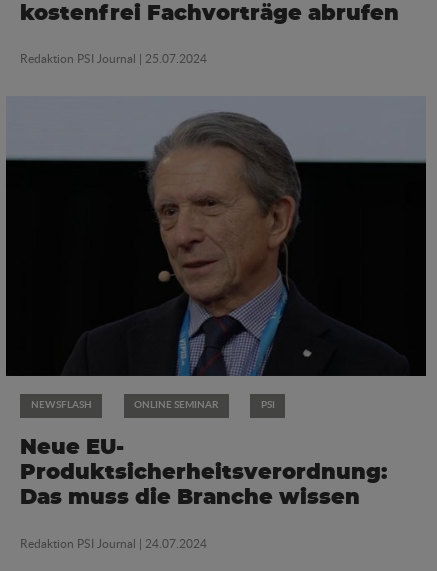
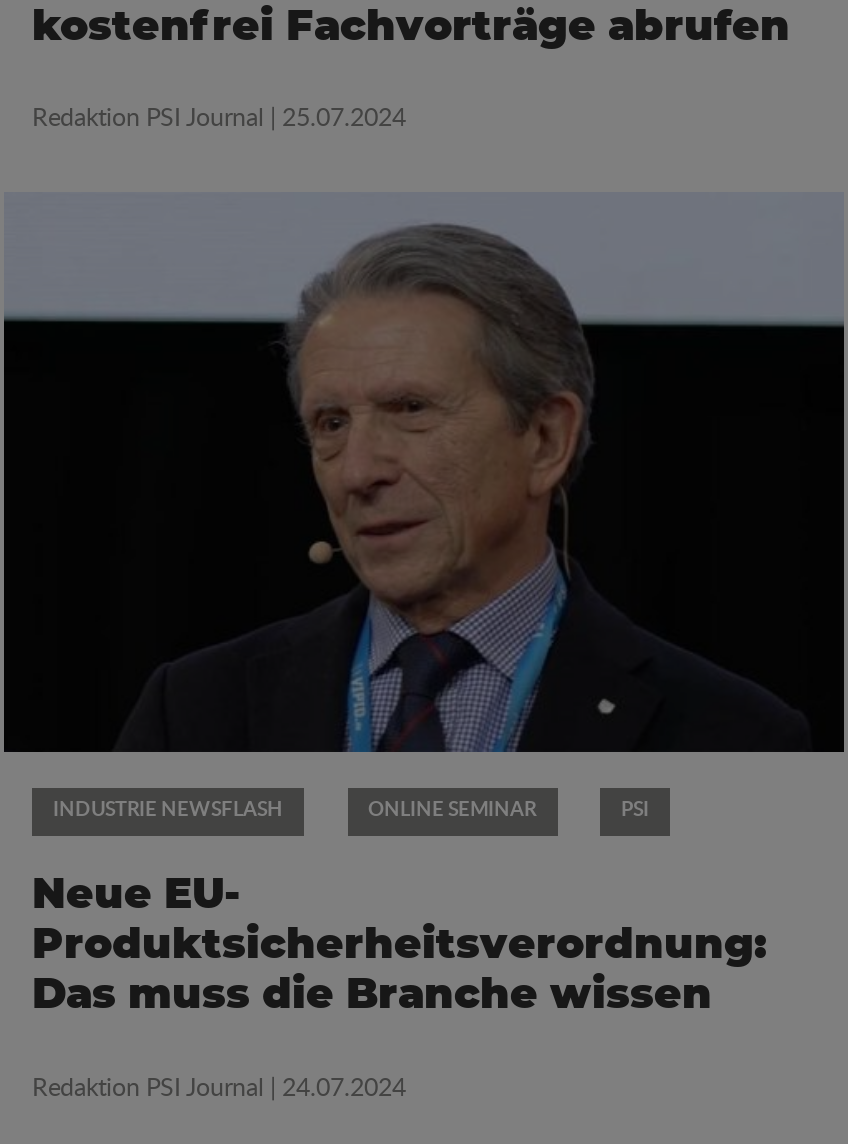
- NEWSFLASH
+ INDUSTRIE NEWSFLASH
